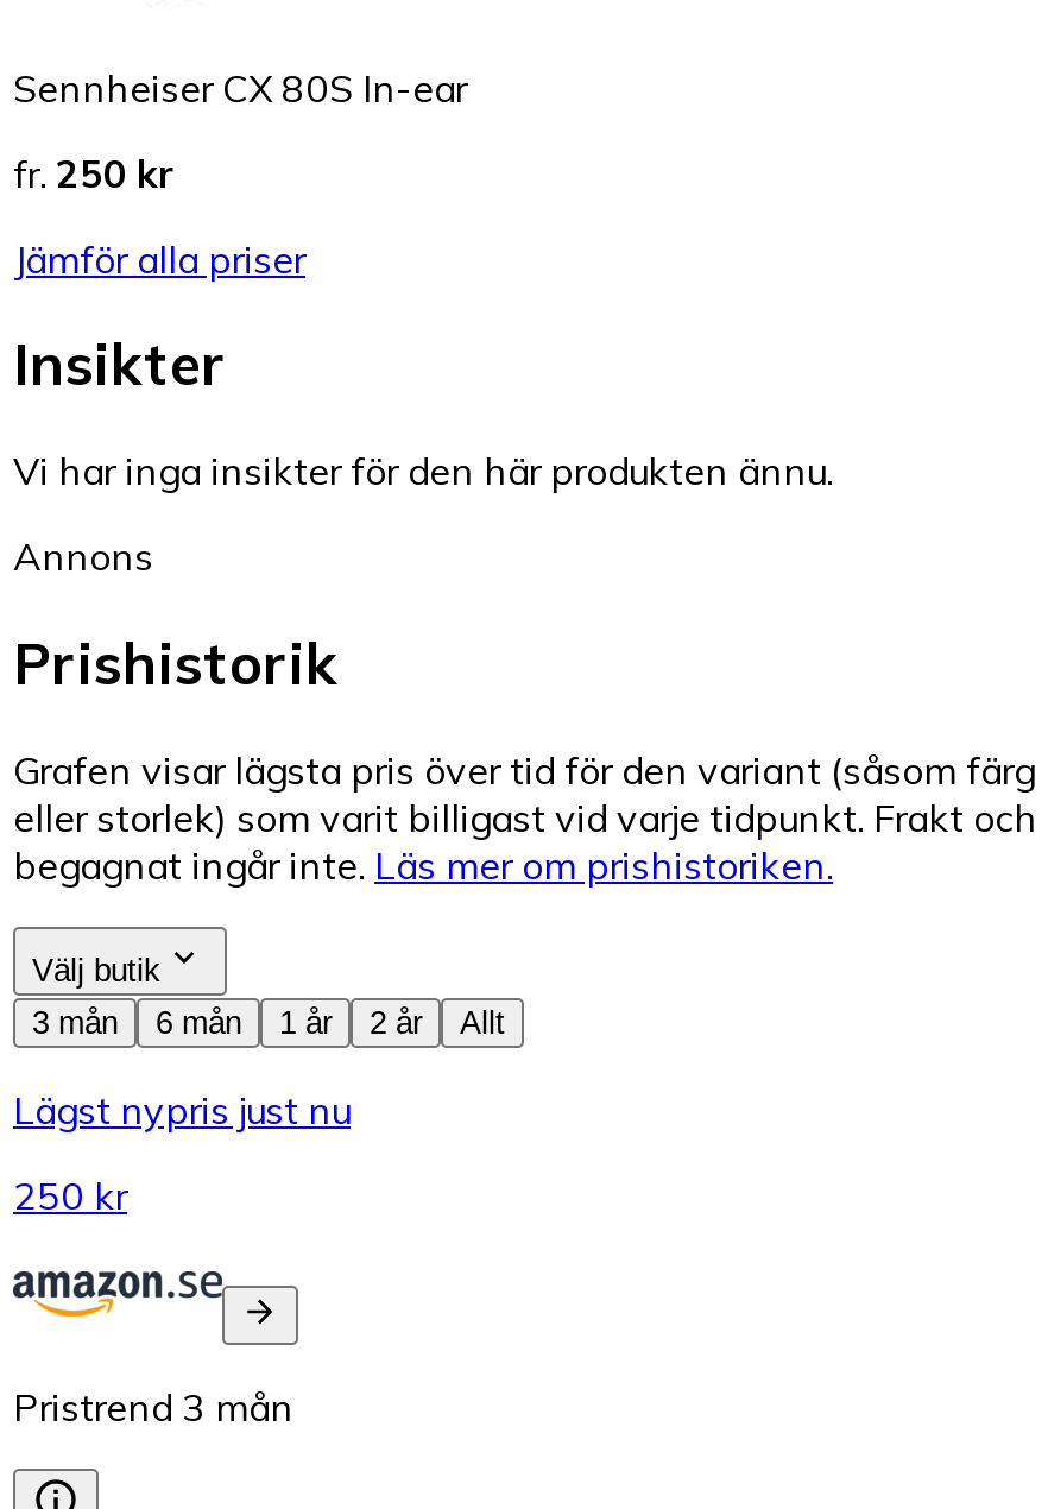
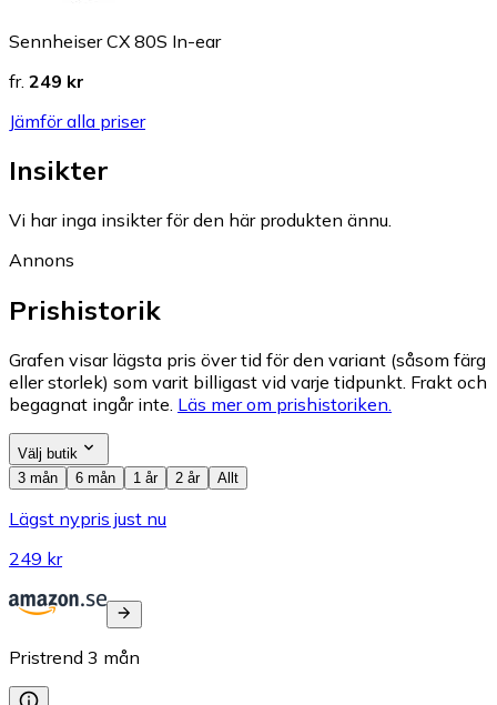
- fr. 250 kr
+ fr. 249 kr

- 250 kr
+ 249 kr
